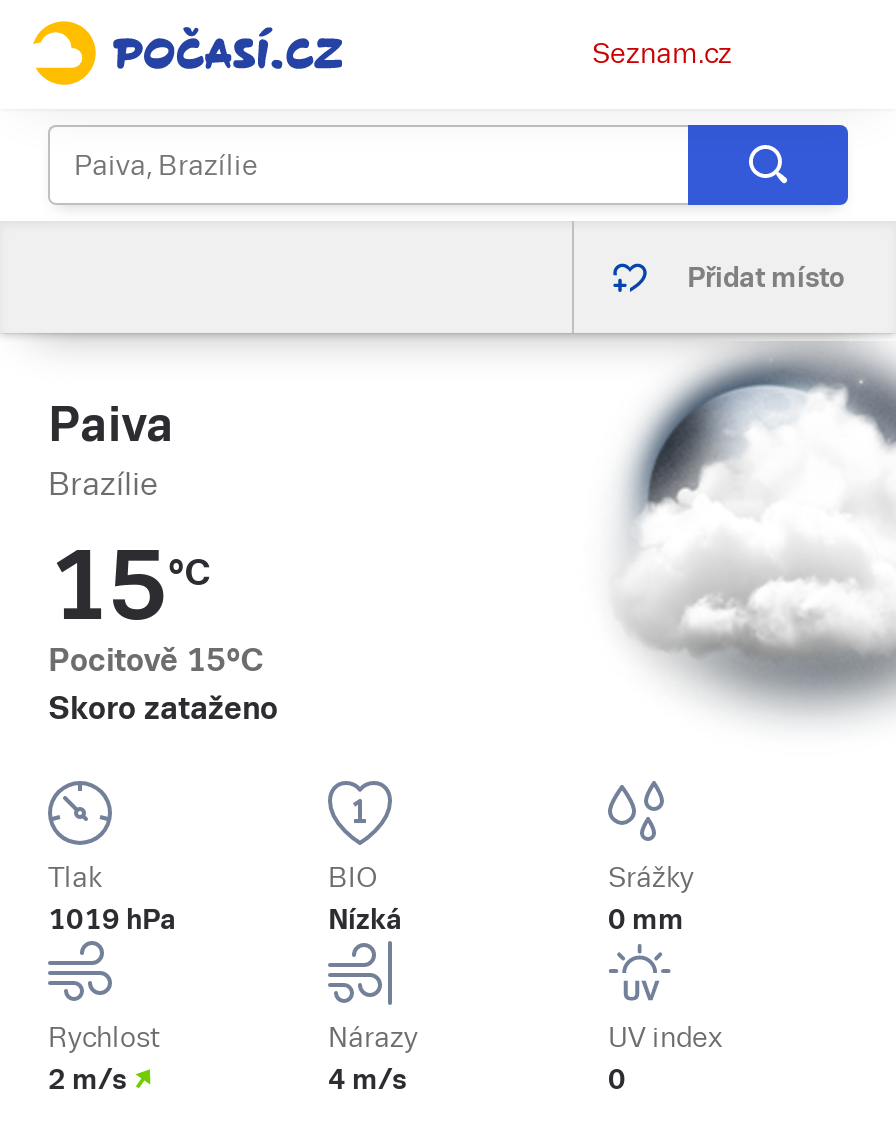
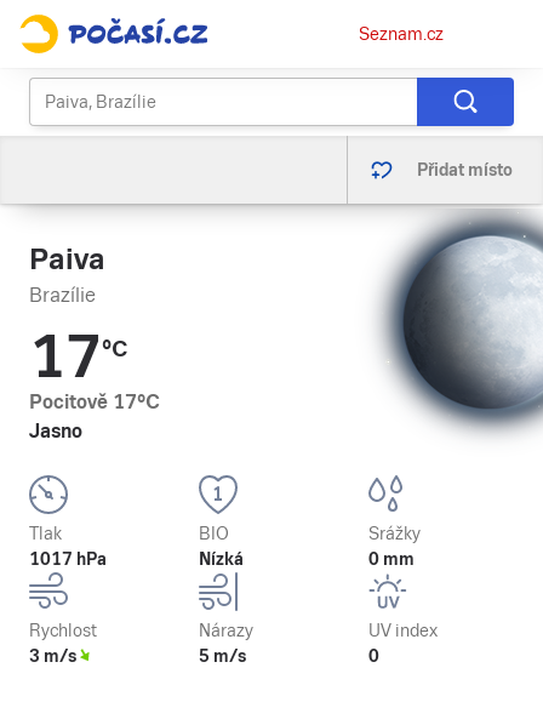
- [image]
+ [image]

- 15°C
- Pocitově 15°C
- Skoro zataženo
+ 17°C
+ Pocitově 17°C
+ Jasno

- 1019 hPa
+ 1017 hPa

- 2 m/s
+ 3 m/s

- 4 m/s
+ 5 m/s
